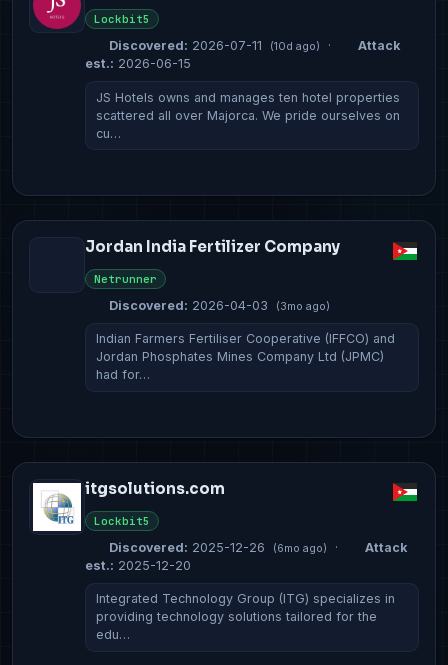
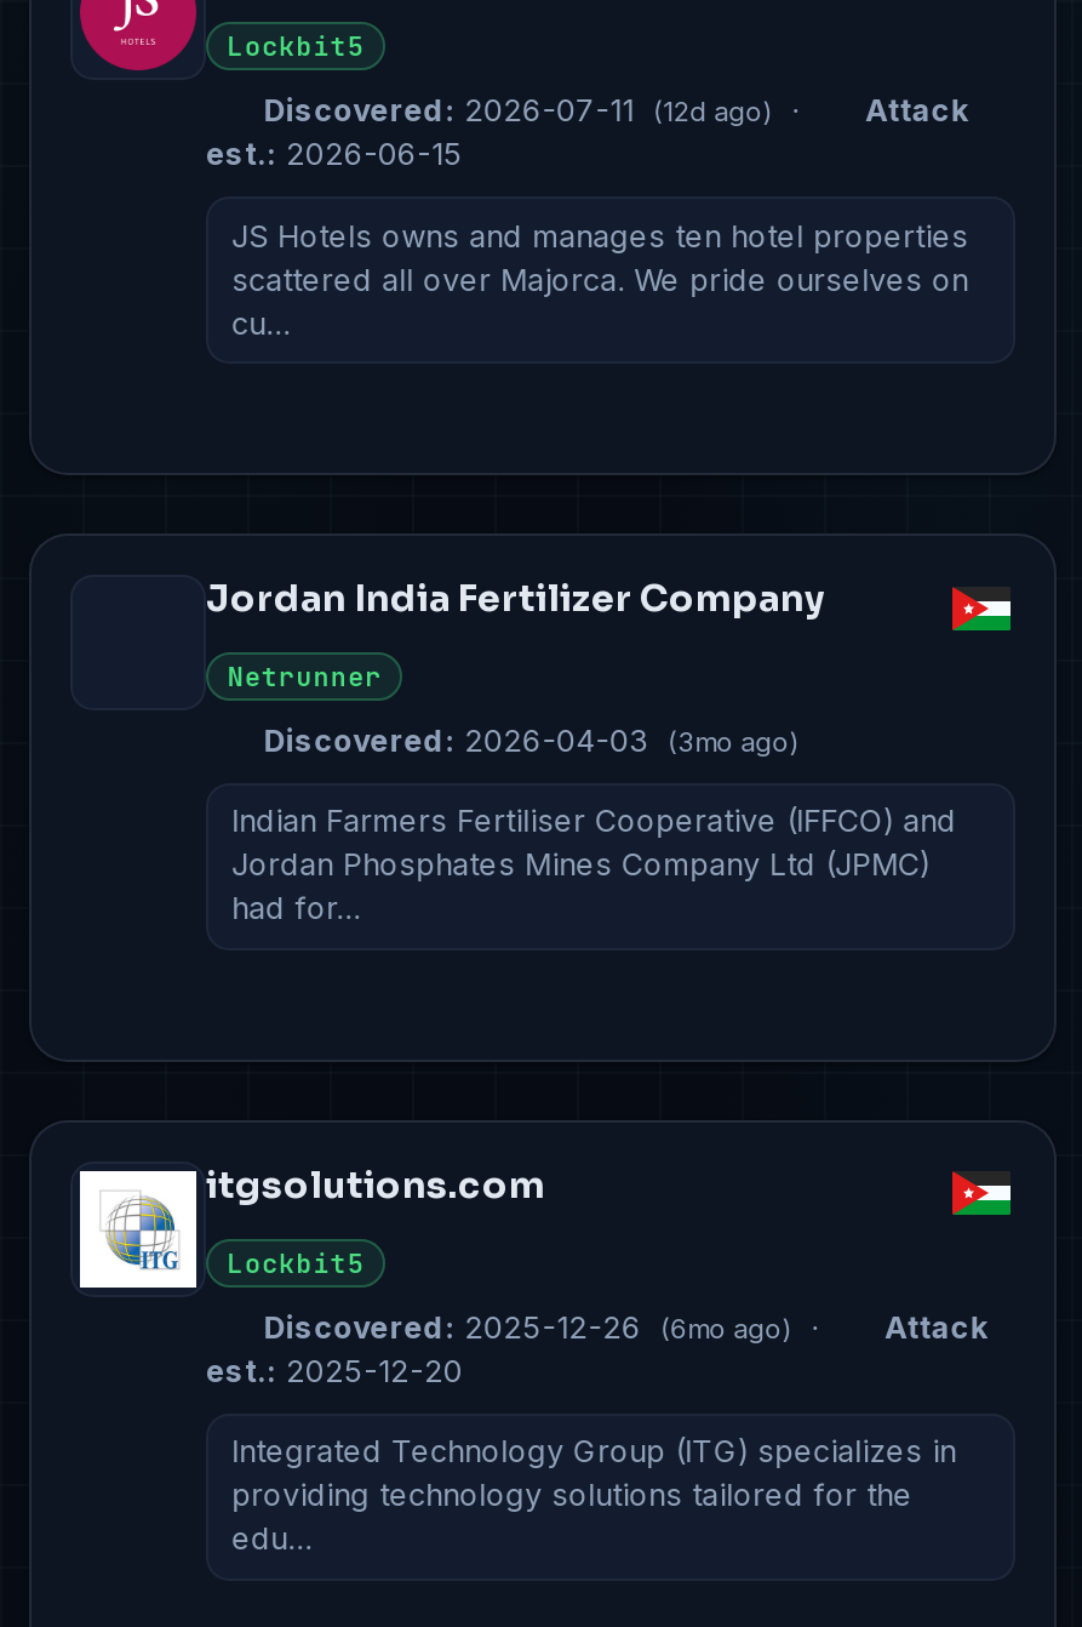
- Discovered: 2026-07-11 (10d ago) ·
+ Discovered: 2026-07-11 (12d ago) ·
